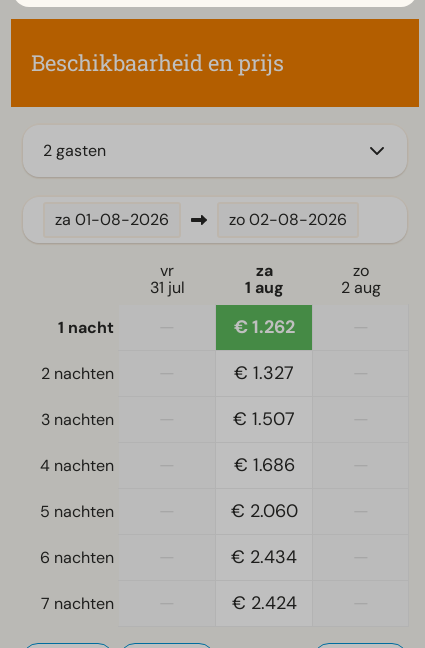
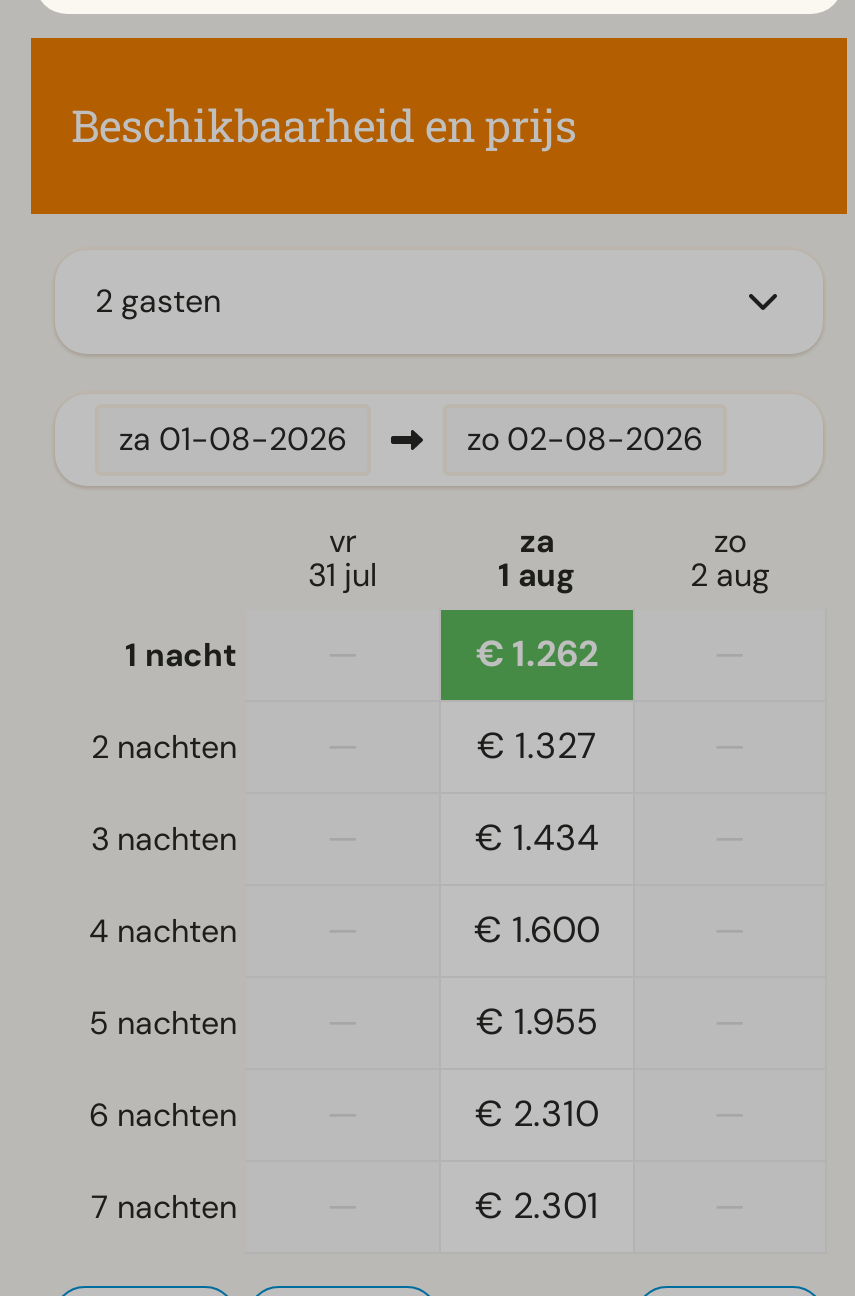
- € 1.507
+ € 1.434

- € 1.686
+ € 1.600

- € 2.060
+ € 1.955

- € 2.434
+ € 2.310

- € 2.424
+ € 2.301
